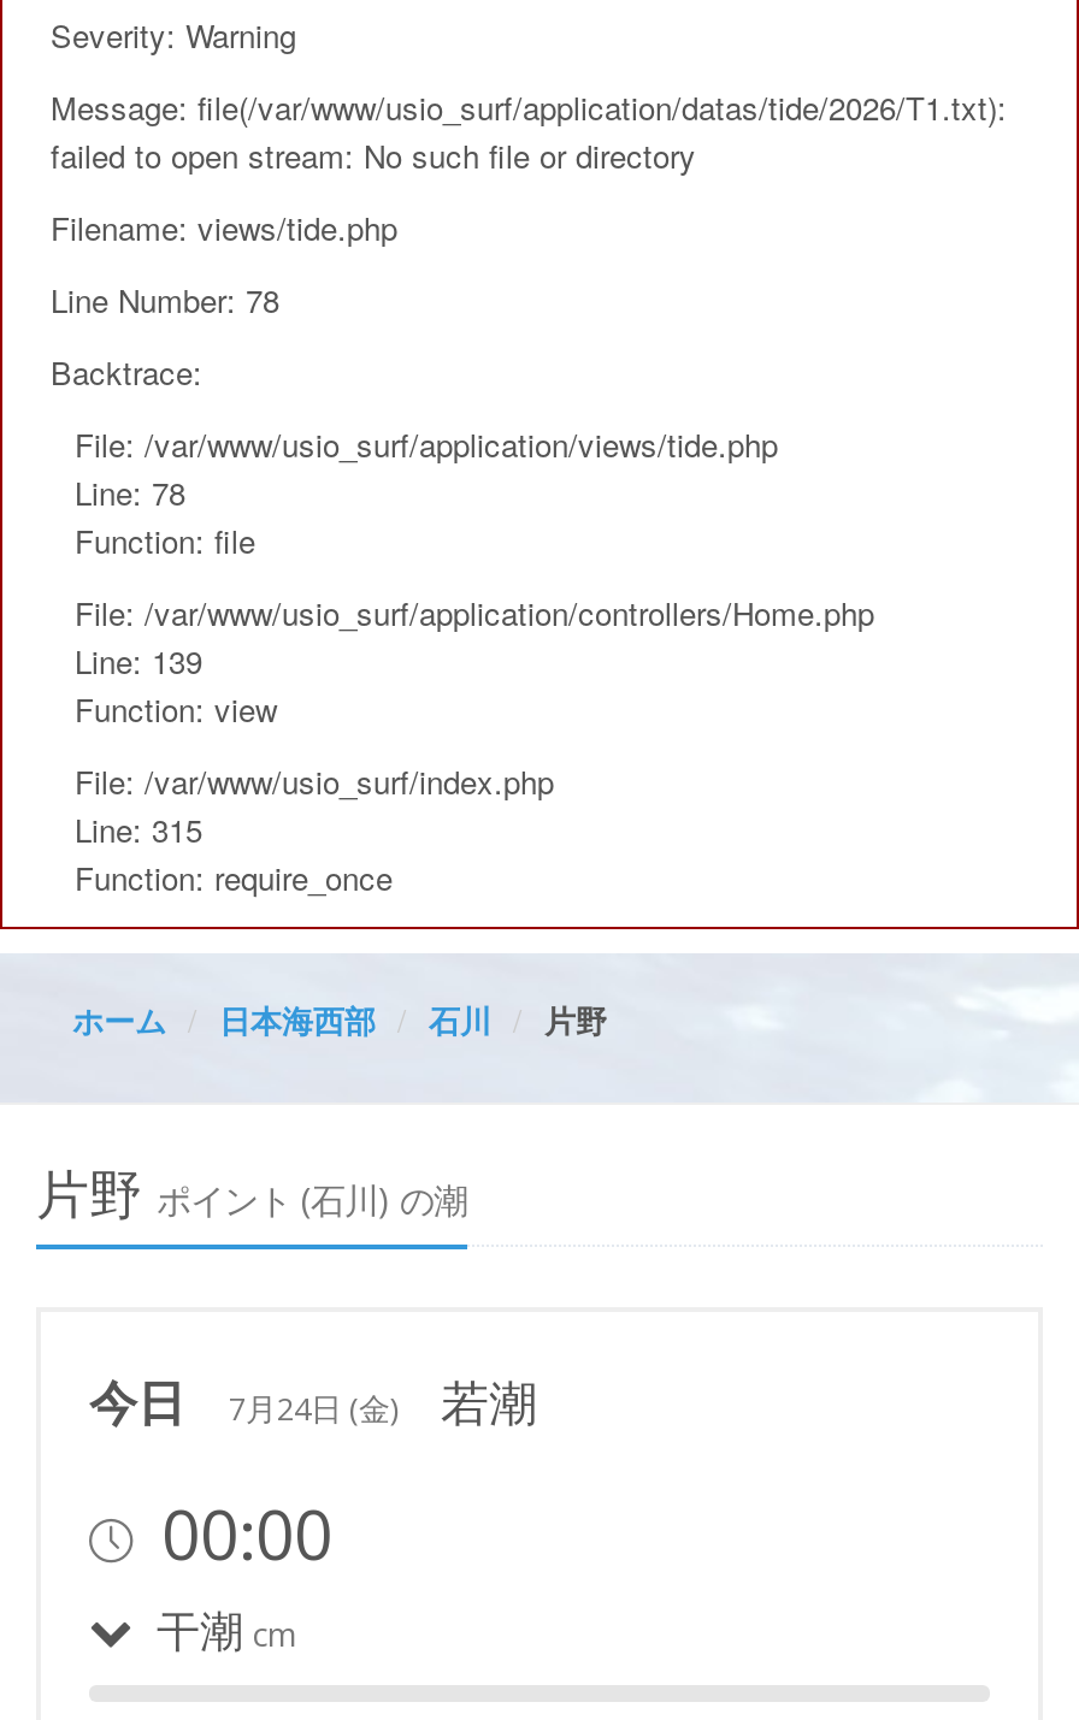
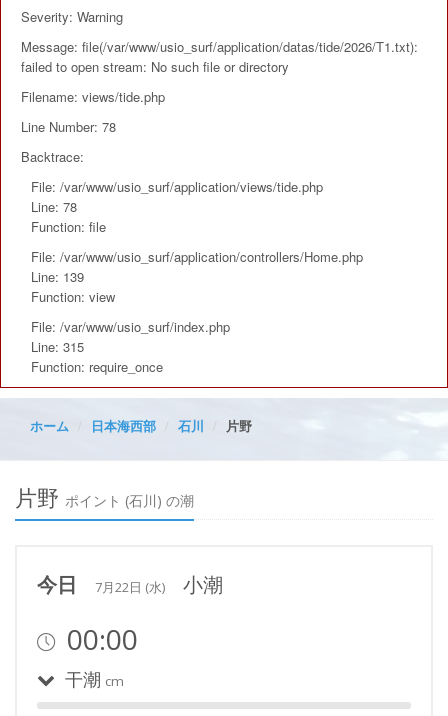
- 今日 7月24日 (金)若潮
+ 今日 7月22日 (水)小潮
